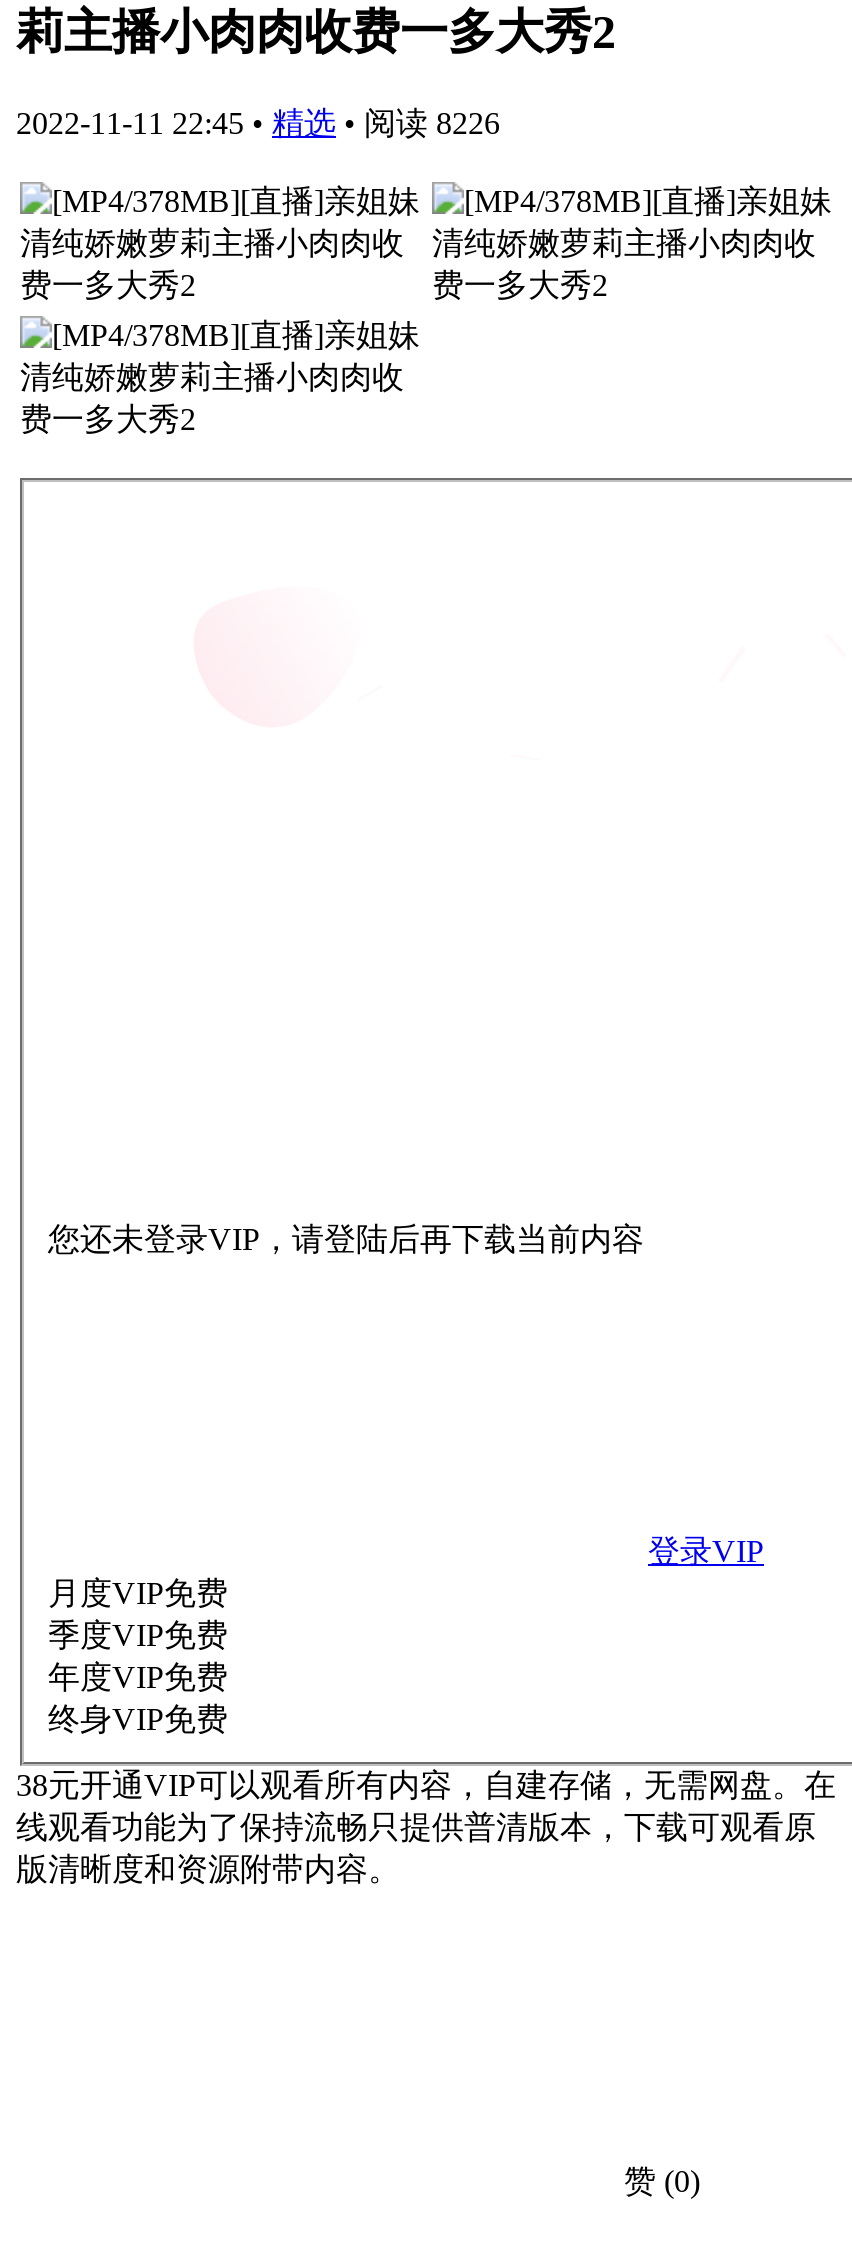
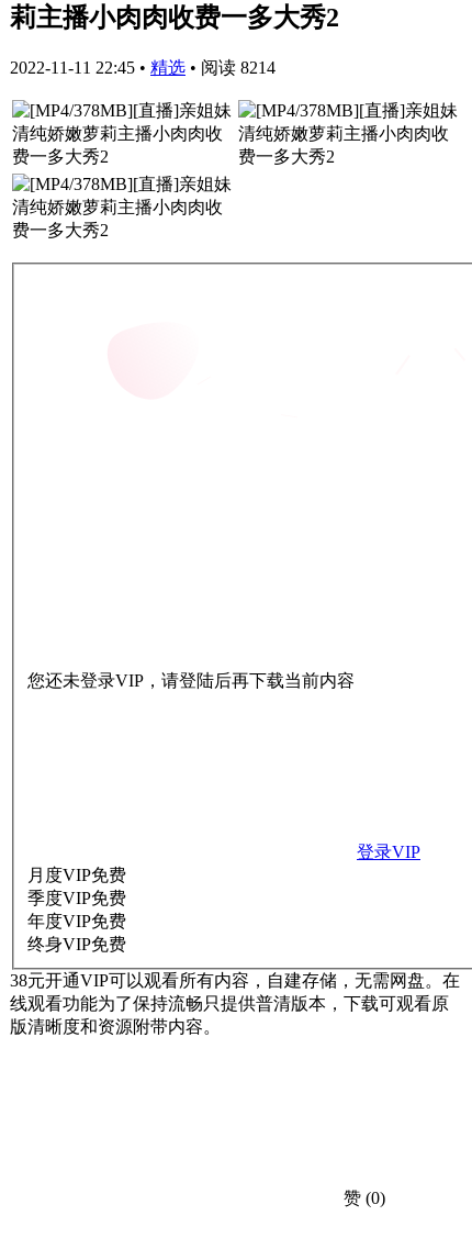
- 2022-11-11 22:45 • 精选 • 阅读 8226
+ 2022-11-11 22:45 • 精选 • 阅读 8214
